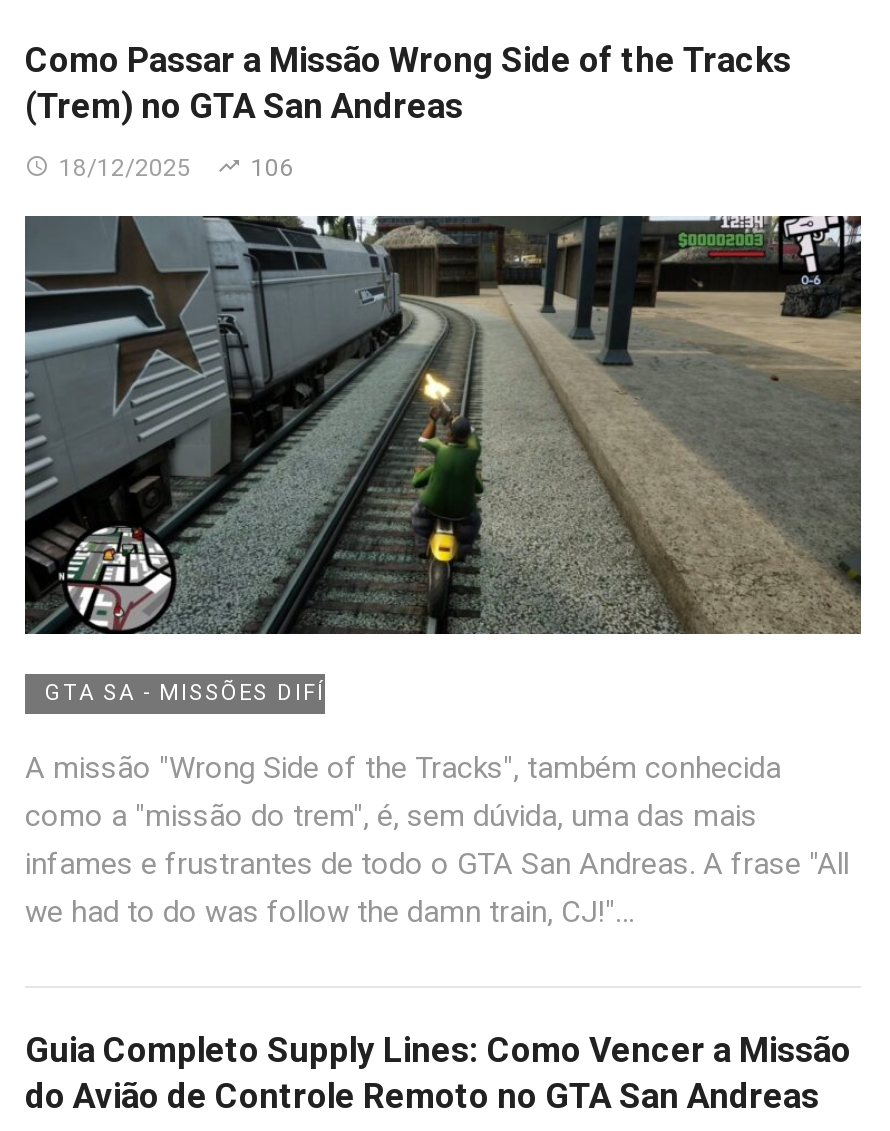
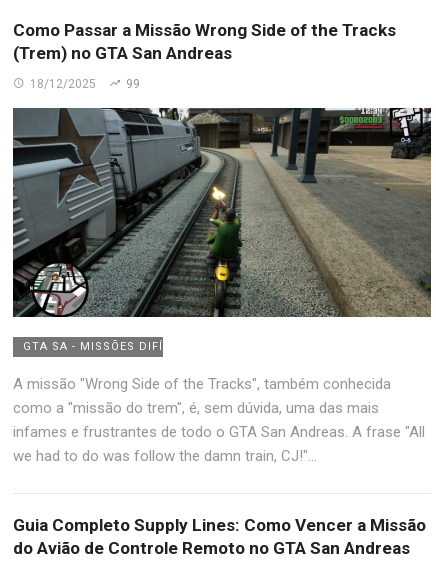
- 106
+ 99
